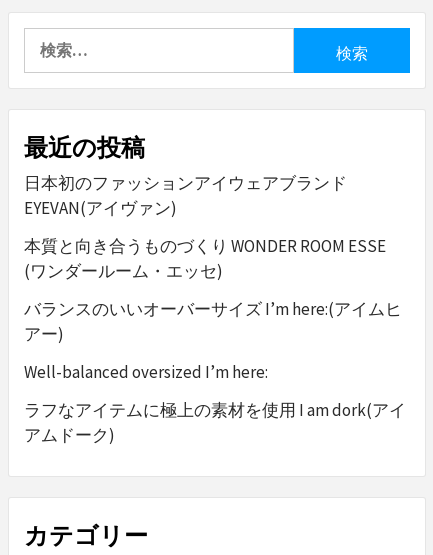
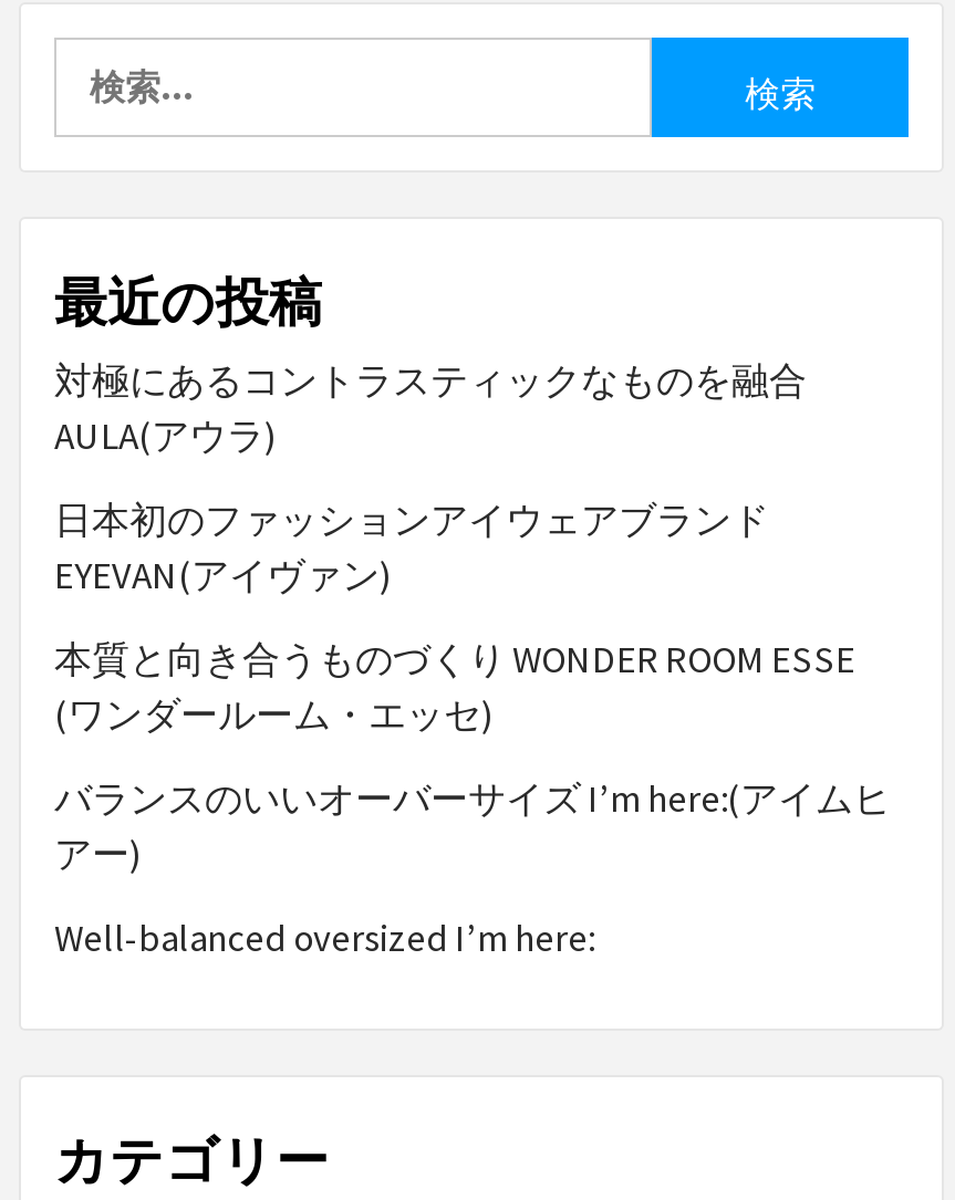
+ 対極にあるコントラスティックなものを融合
+ AULA(アウラ)

moved down: 日本初のファッションアイウェアブランド | EYEVAN(アイヴァン) | 本質と向き合うものづくり WONDER ROOM ESSE | (ワンダールーム・エッセ) | バランスのいいオーバーサイズ I’m here:(アイムヒ | アー) | Well-balanced oversized I’m here:

- ラフなアイテムに極上の素材を使用 I am dork(アイ
- アムドーク)
